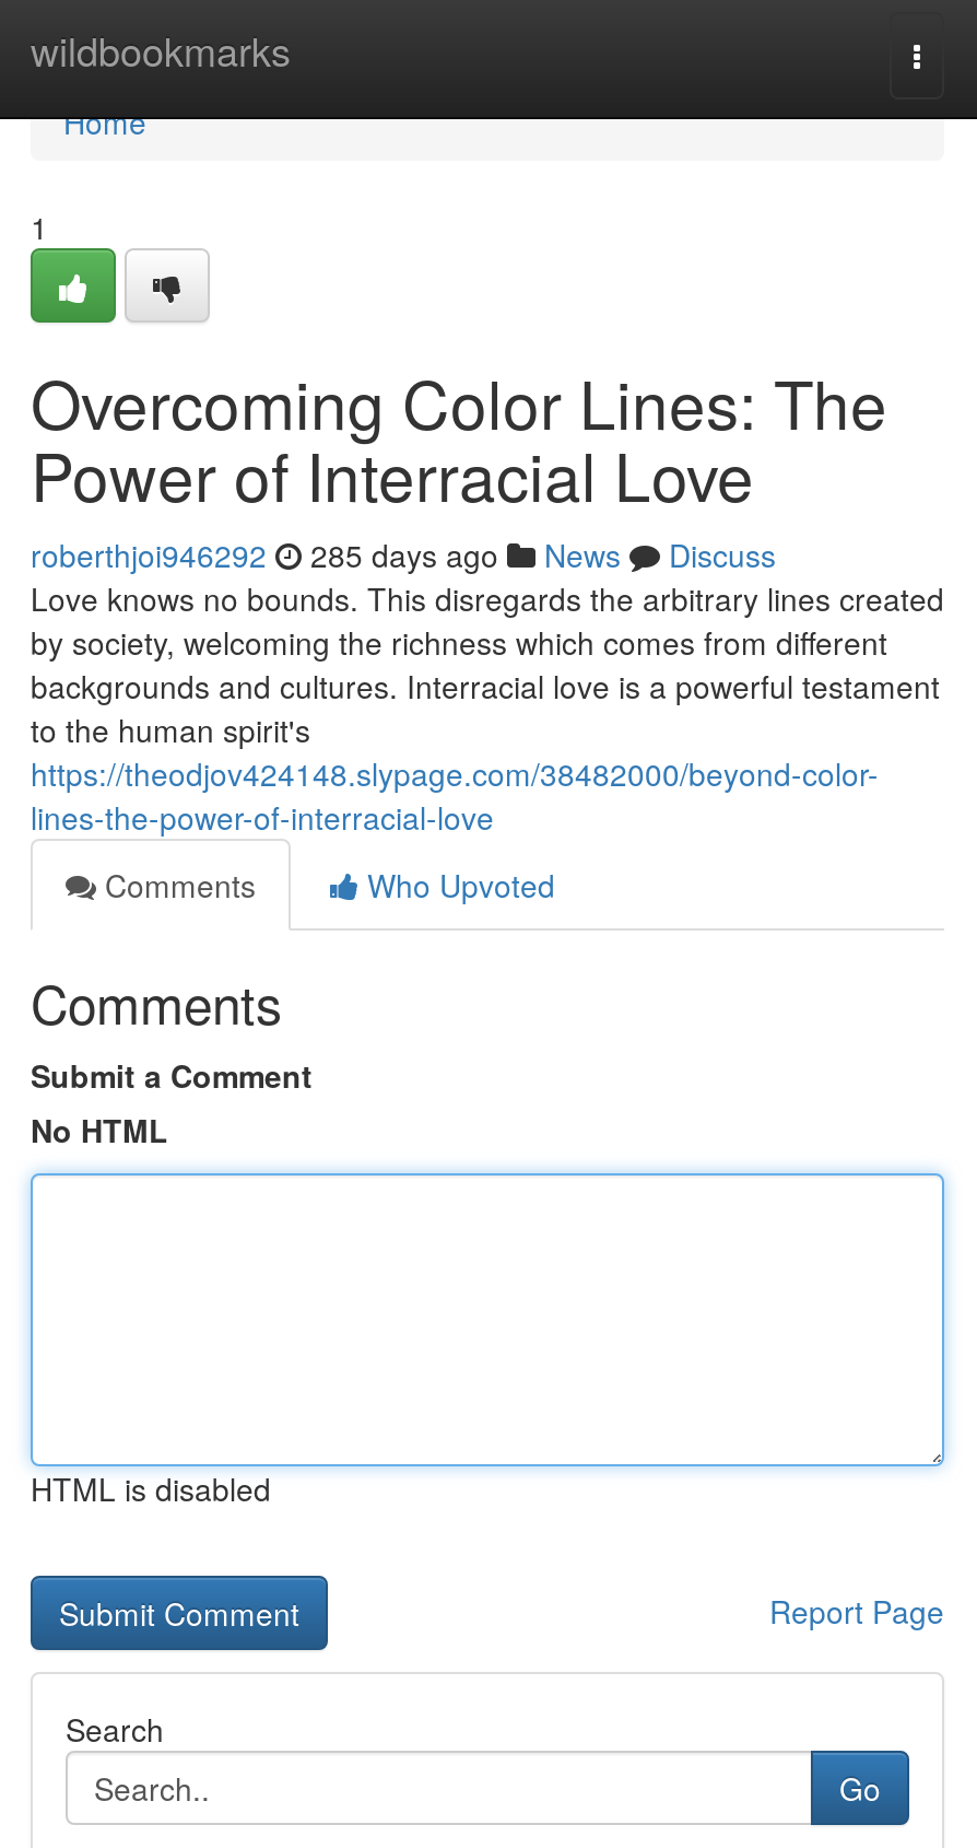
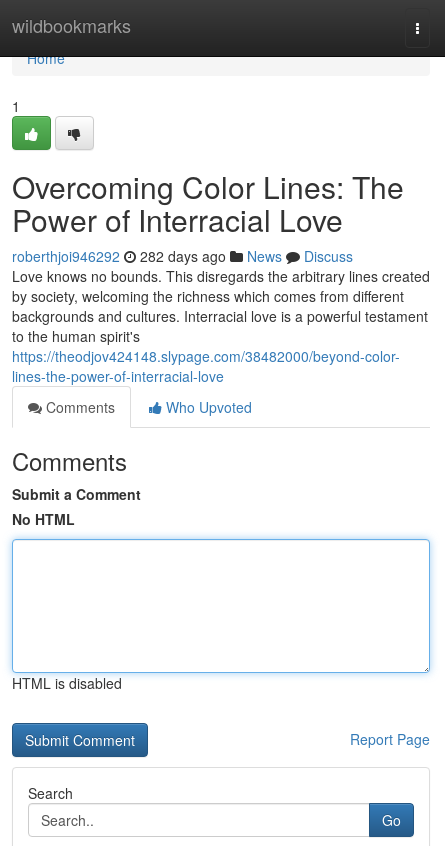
- roberthjoi946292 285 days ago News Discuss
+ roberthjoi946292 282 days ago News Discuss
